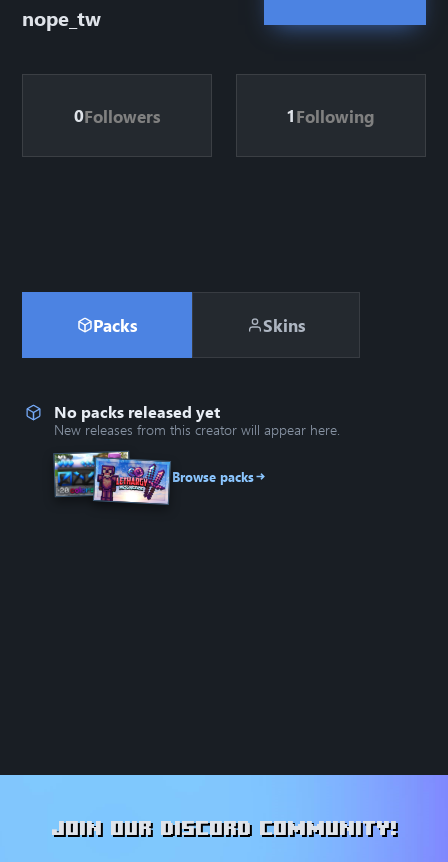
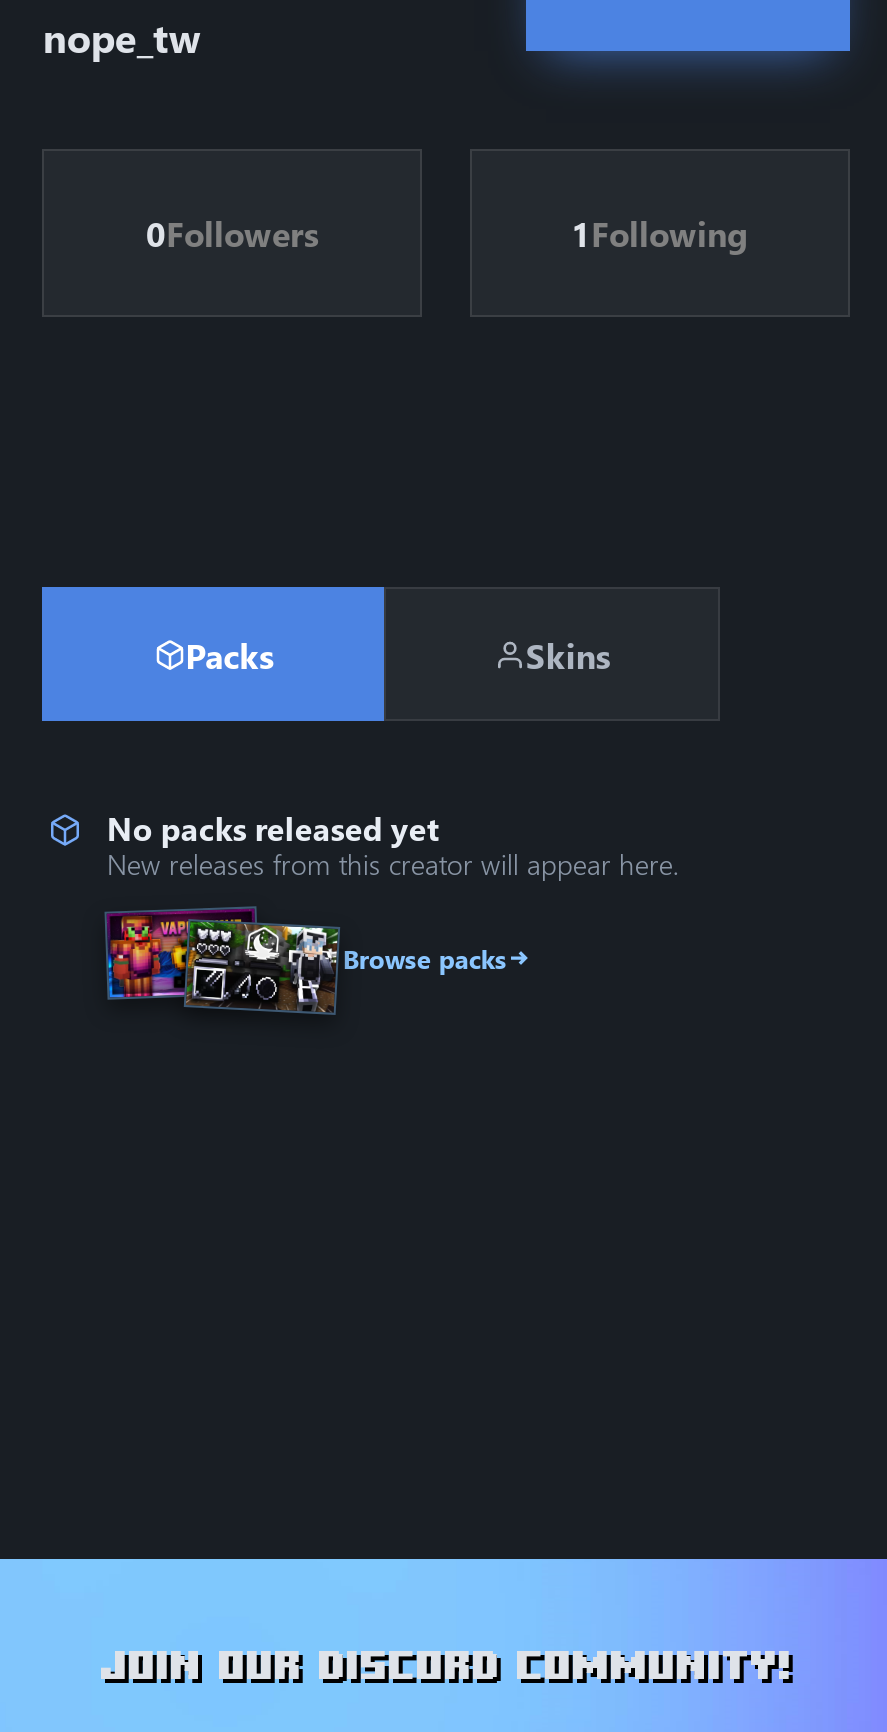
- [image]
+ [image]
